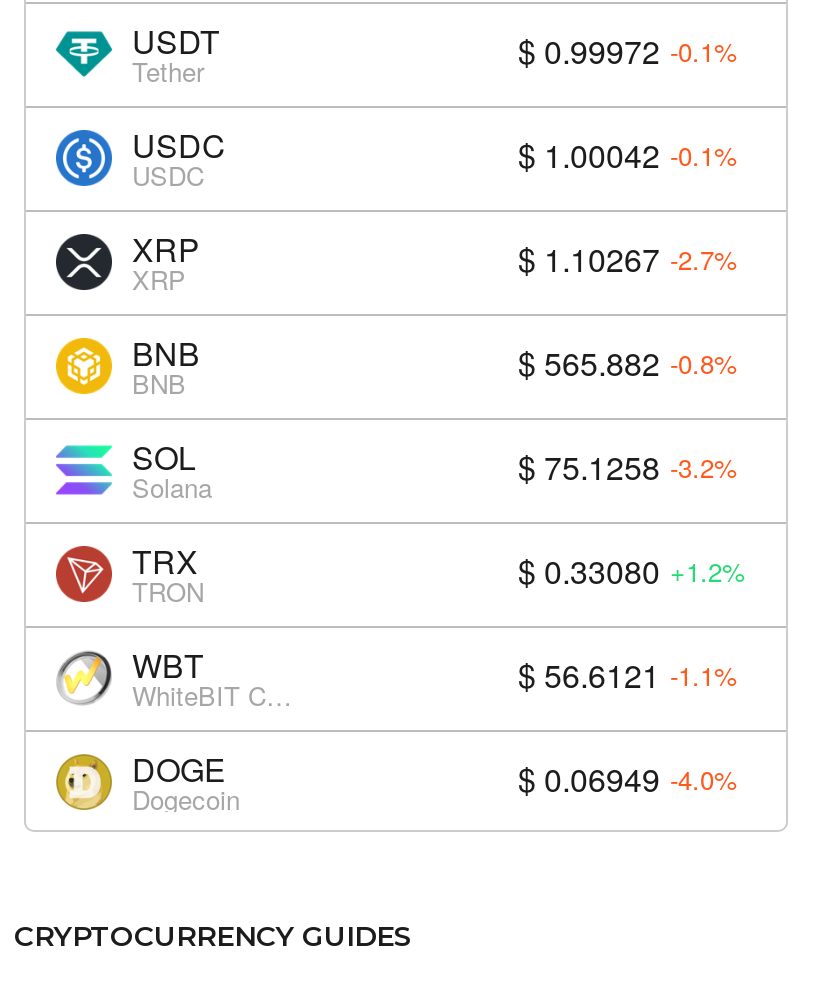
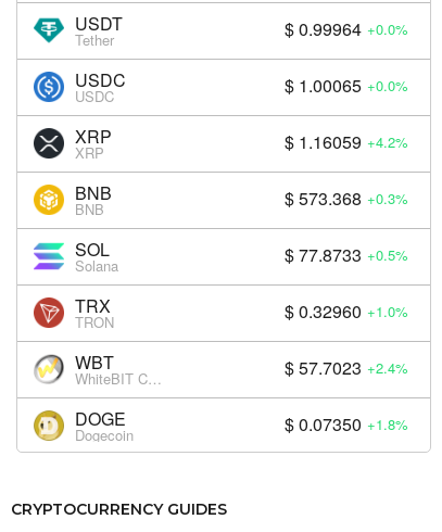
- $ 0.99972 -0.1%
+ $ 0.99964 +0.0%

- $ 1.00042 -0.1%
+ $ 1.00065 +0.0%

- $ 1.10267 -2.7%
+ $ 1.16059 +4.2%

- $ 565.882 -0.8%
+ $ 573.368 +0.3%

- $ 75.1258 -3.2%
+ $ 77.8733 +0.5%

- $ 0.33080 +1.2%
+ $ 0.32960 +1.0%

- $ 56.6121 -1.1%
+ $ 57.7023 +2.4%

- $ 0.06949 -4.0%
+ $ 0.07350 +1.8%
